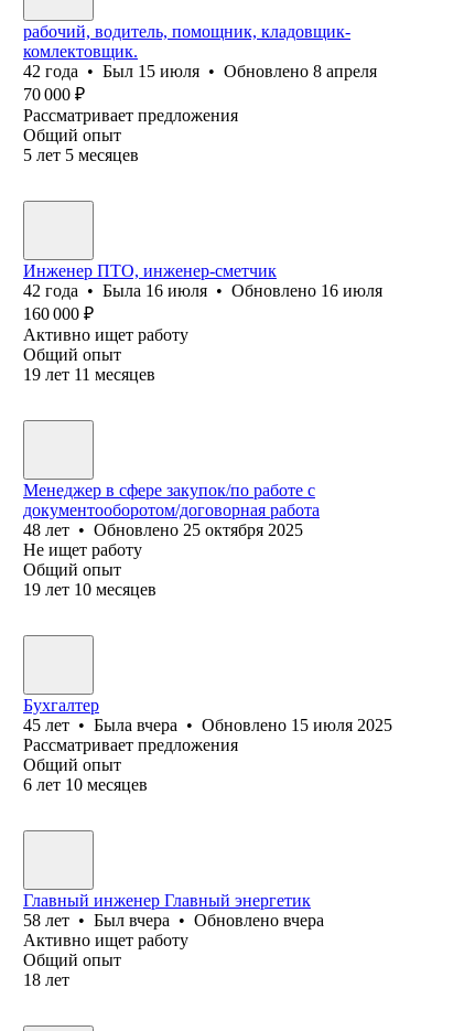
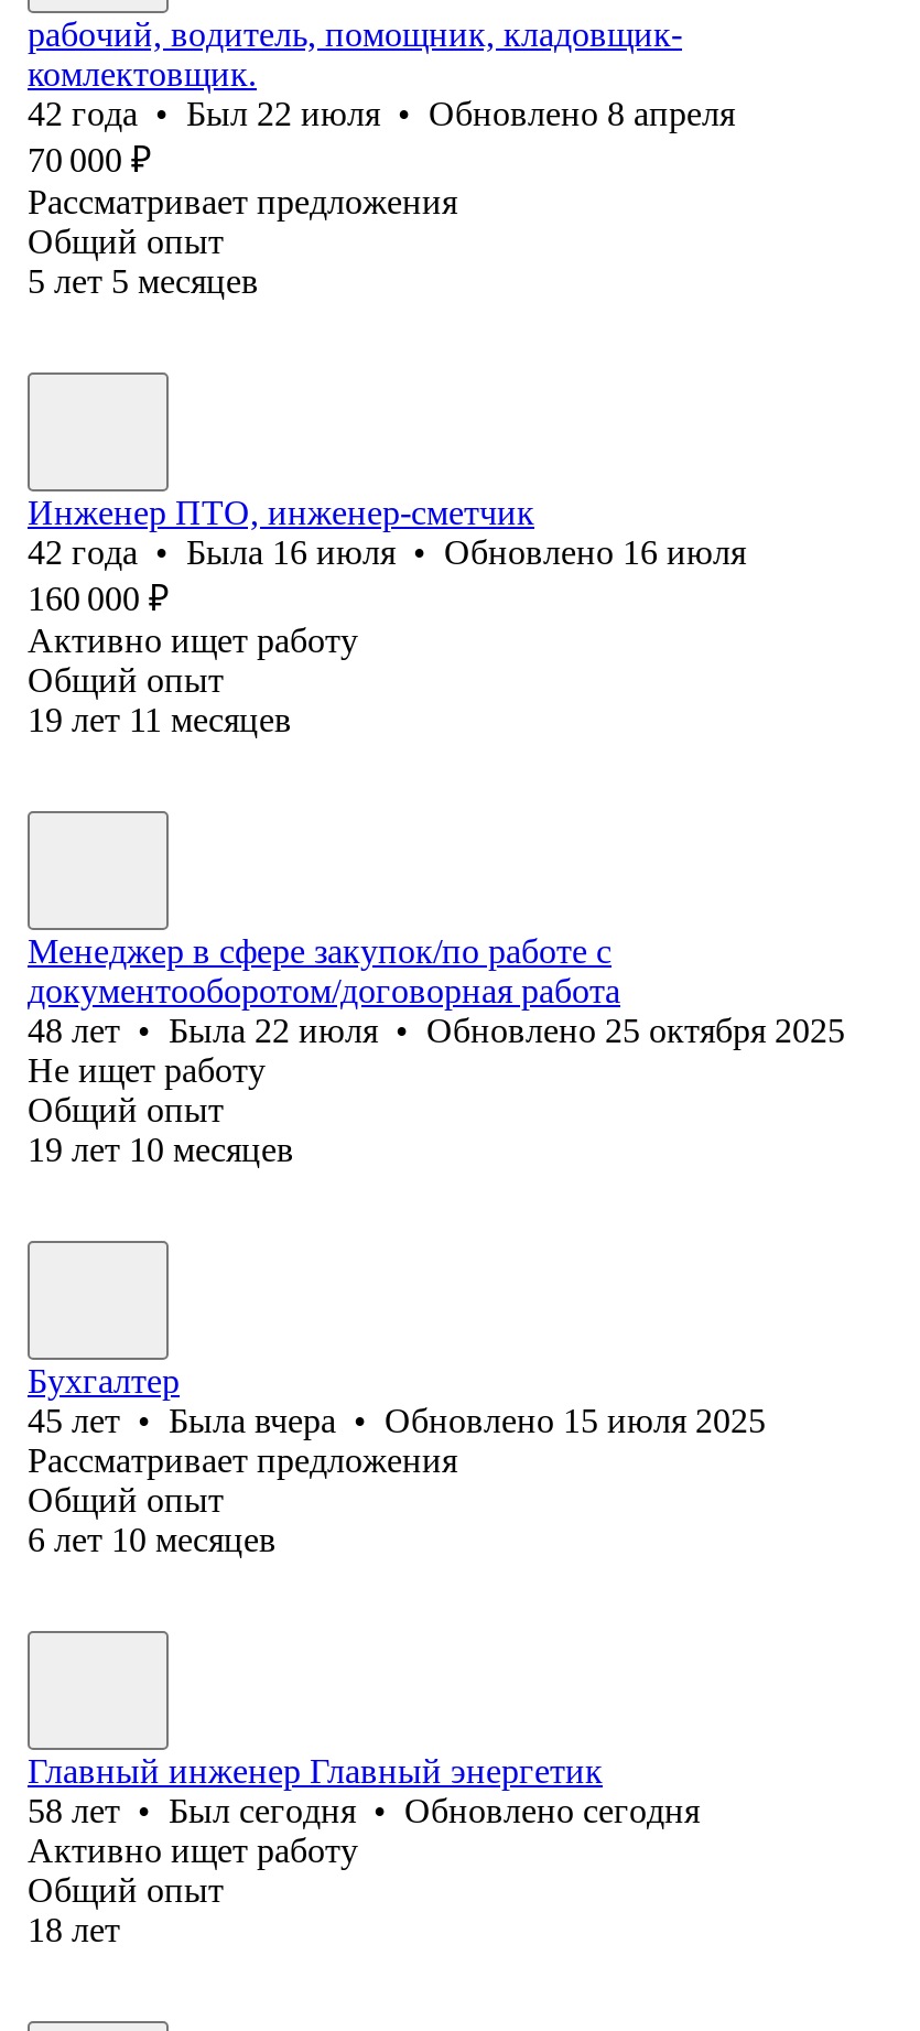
- 42 года • Был 15 июля • Обновлено 8 апреля
+ 42 года • Был 22 июля • Обновлено 8 апреля

- 48 лет • Обновлено 25 октября 2025
+ 48 лет • Была 22 июля • Обновлено 25 октября 2025

- 58 лет • Был вчера • Обновлено вчера
+ 58 лет • Был сегодня • Обновлено сегодня
